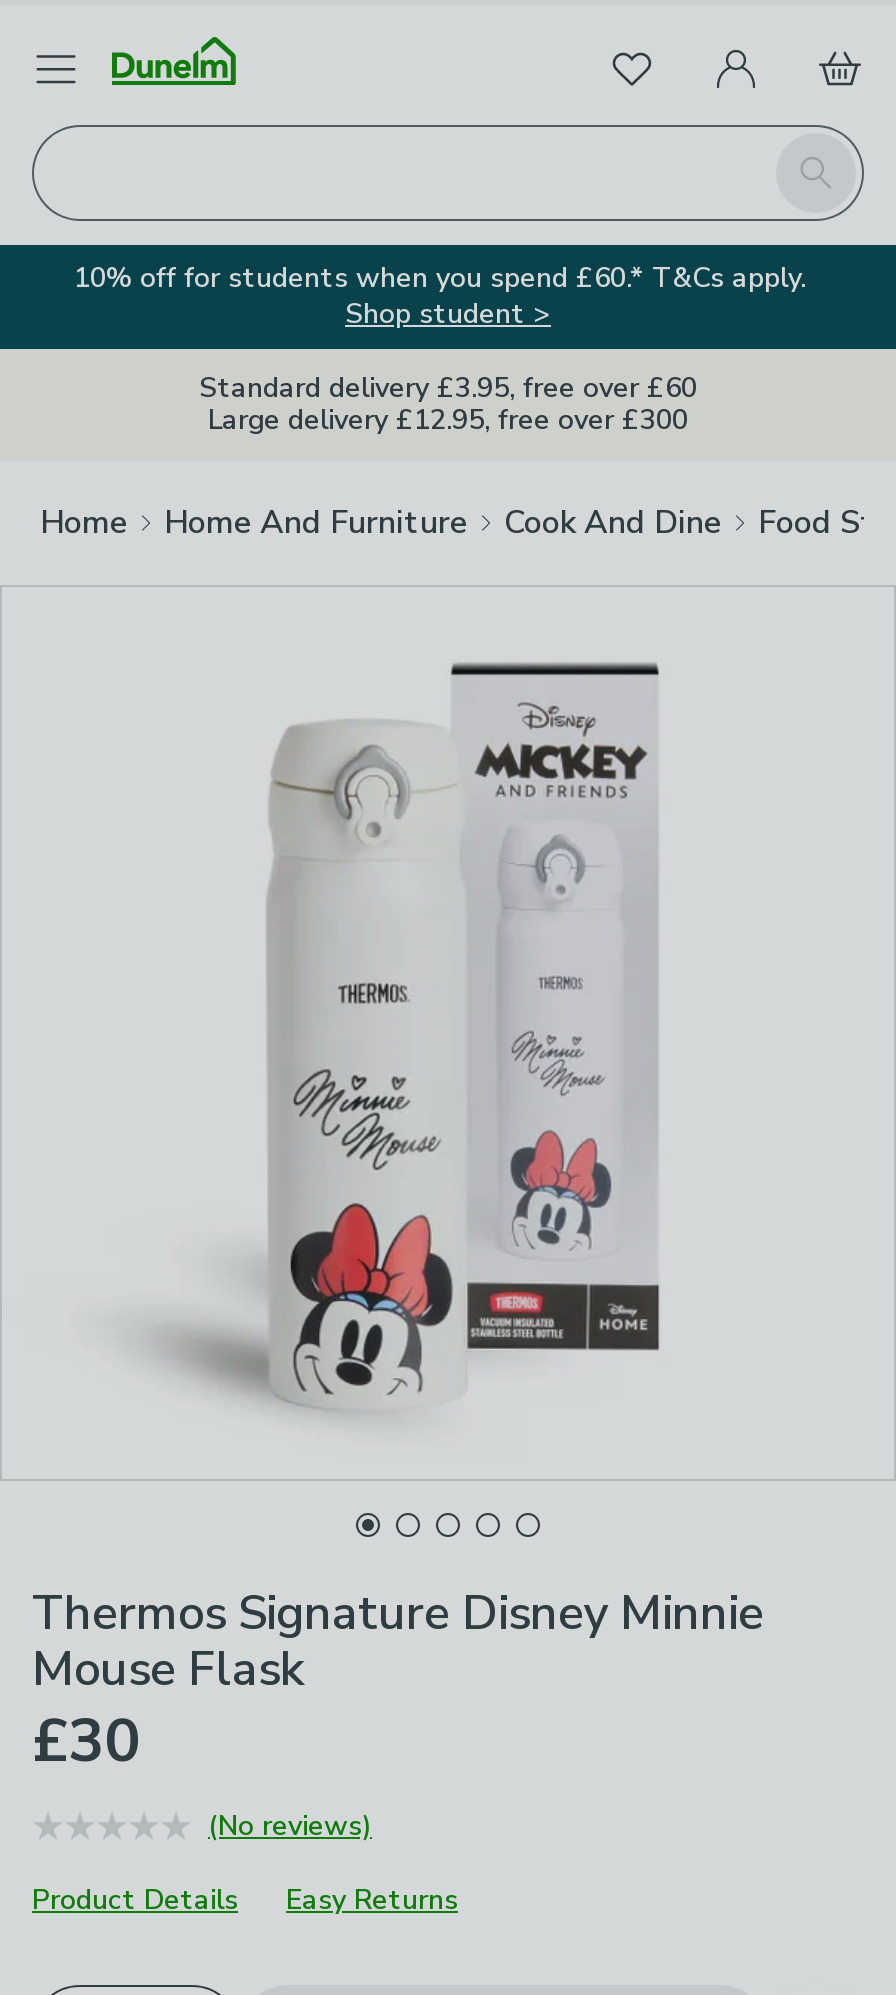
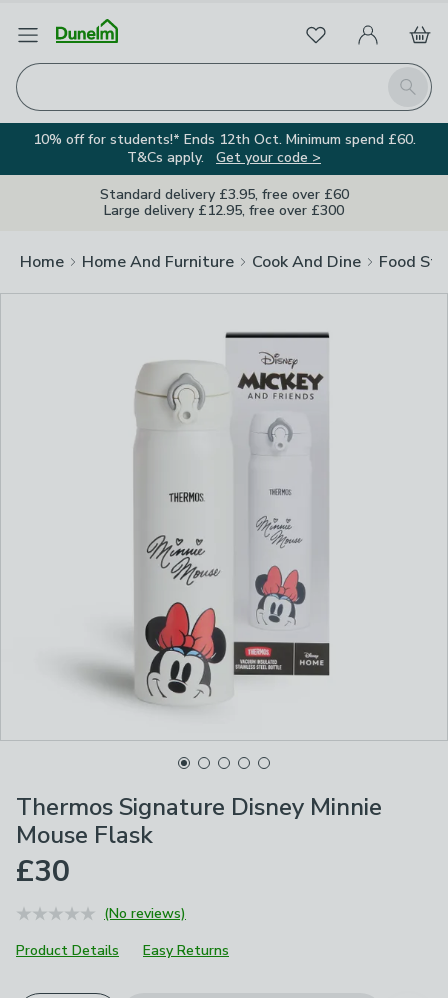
- 10% off for students when you spend £60.* T&Cs apply.
- Shop student >
+ 10% off for students!* Ends 12th Oct. Minimum spend £60.
+ T&Cs apply. Get your code >
